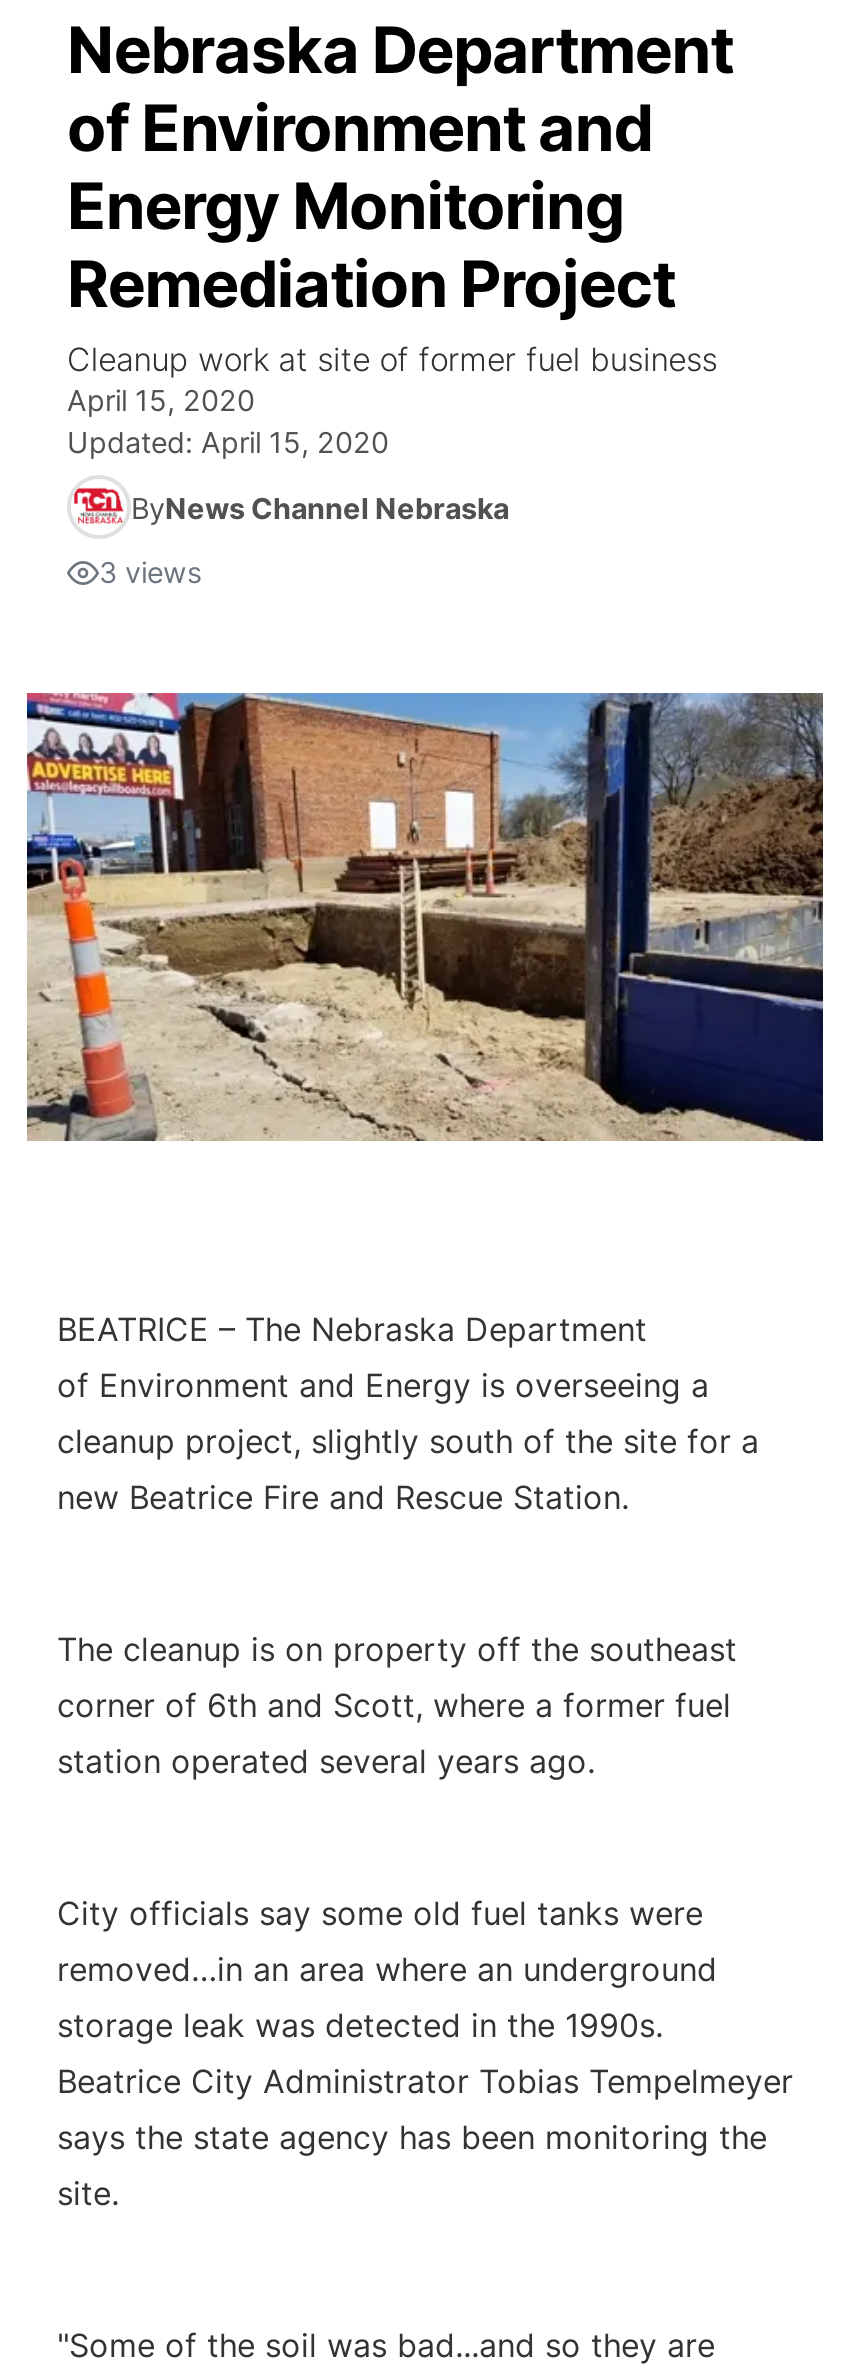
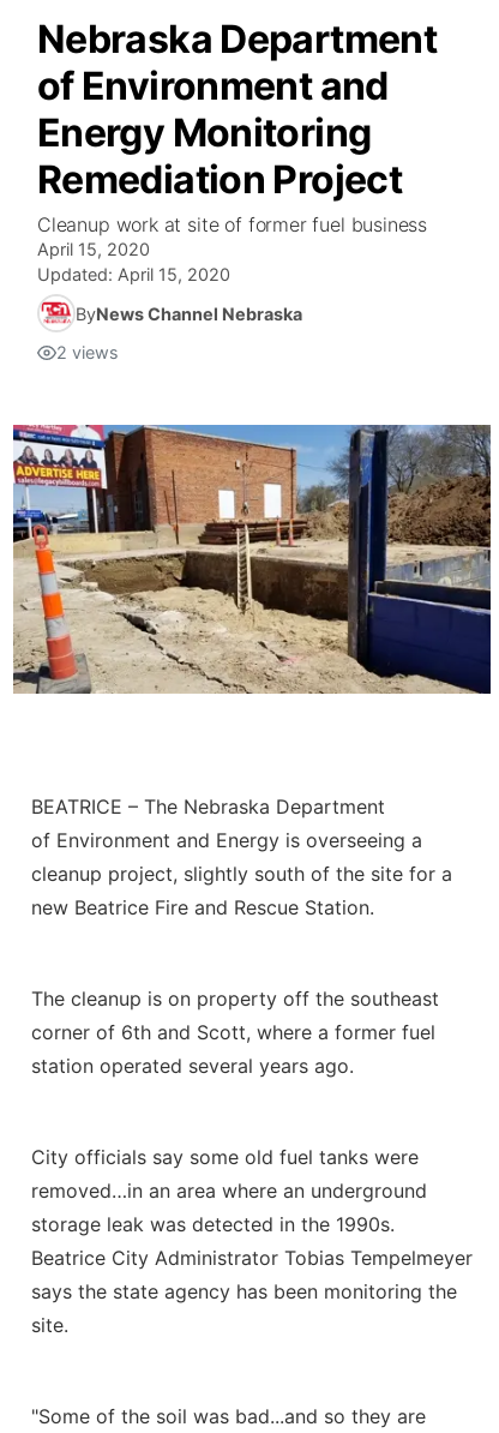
- 3 views
+ 2 views
